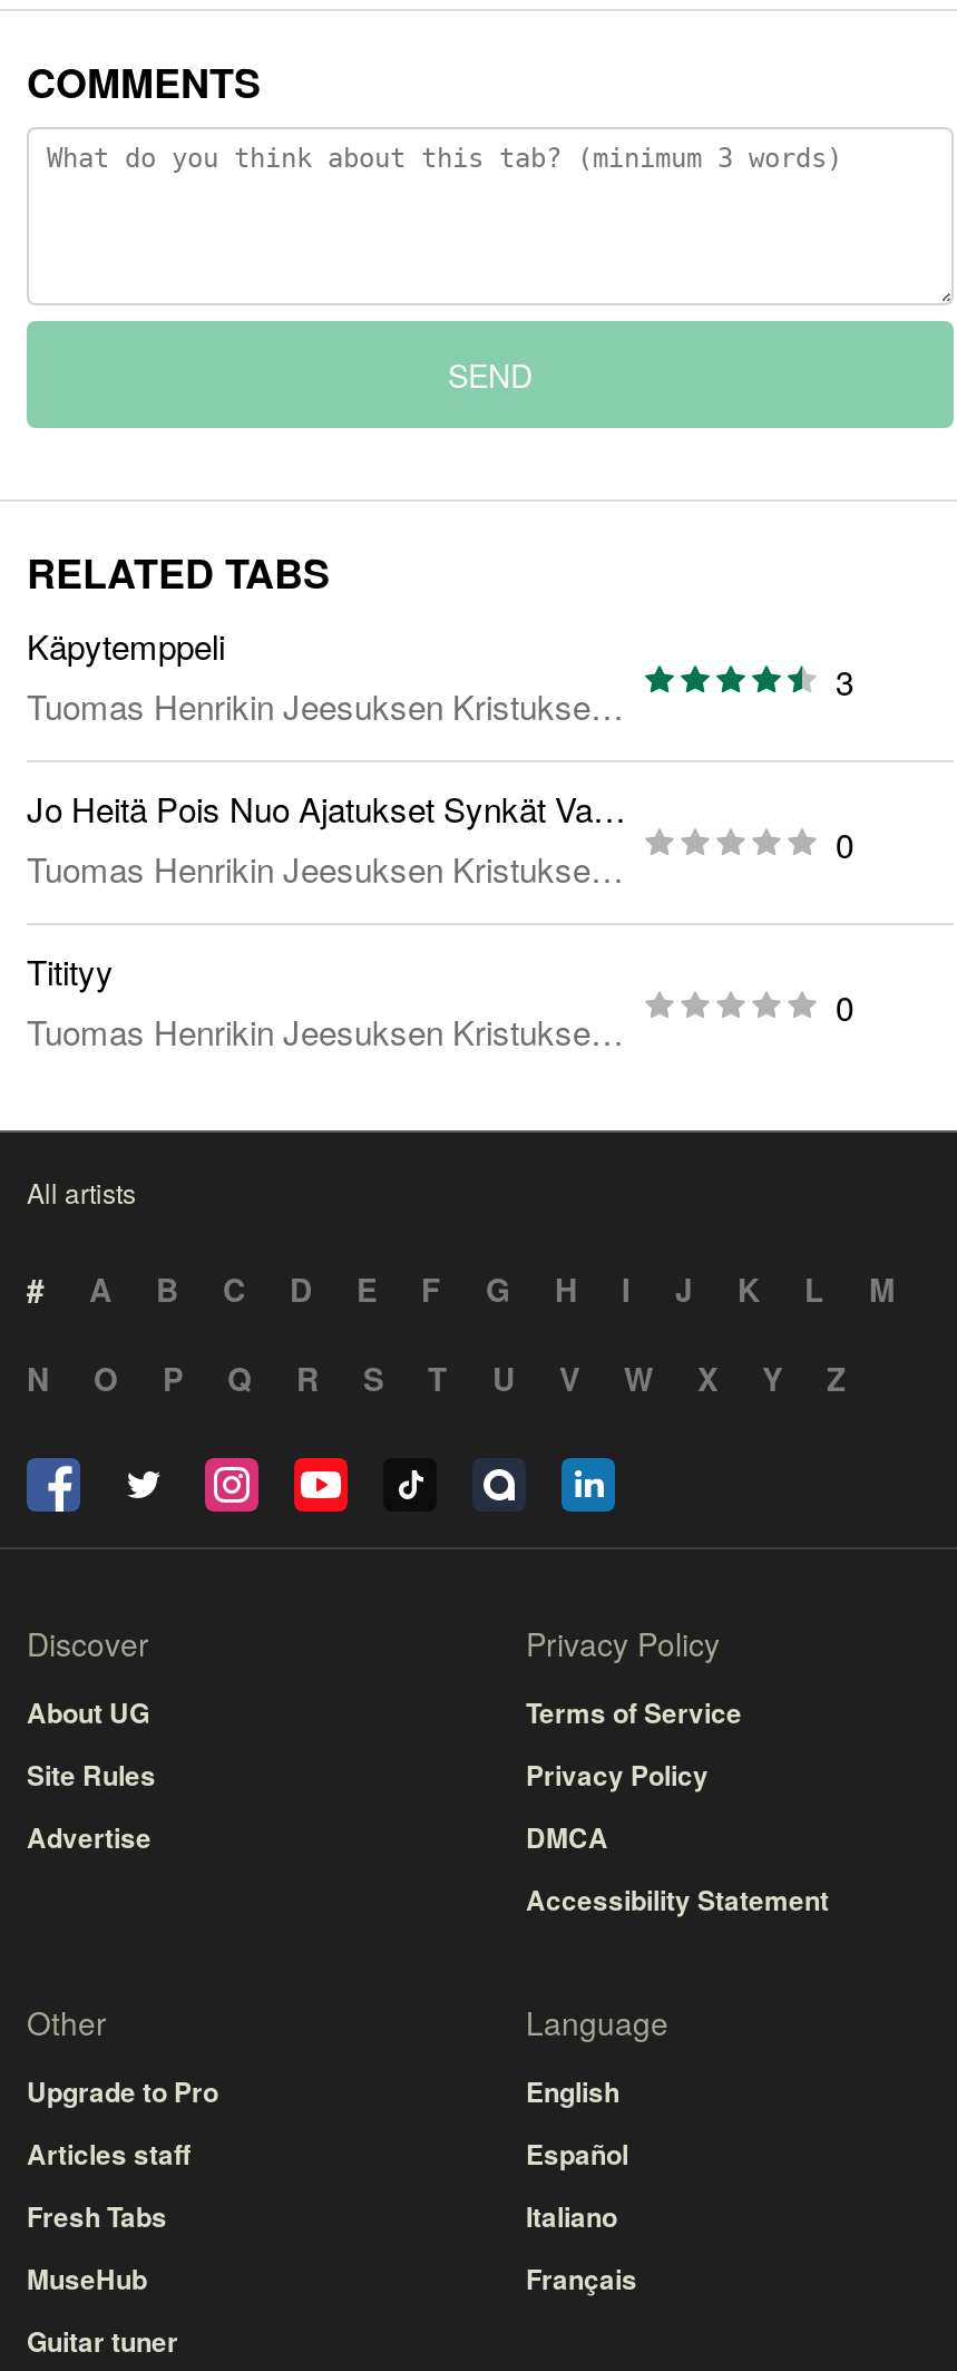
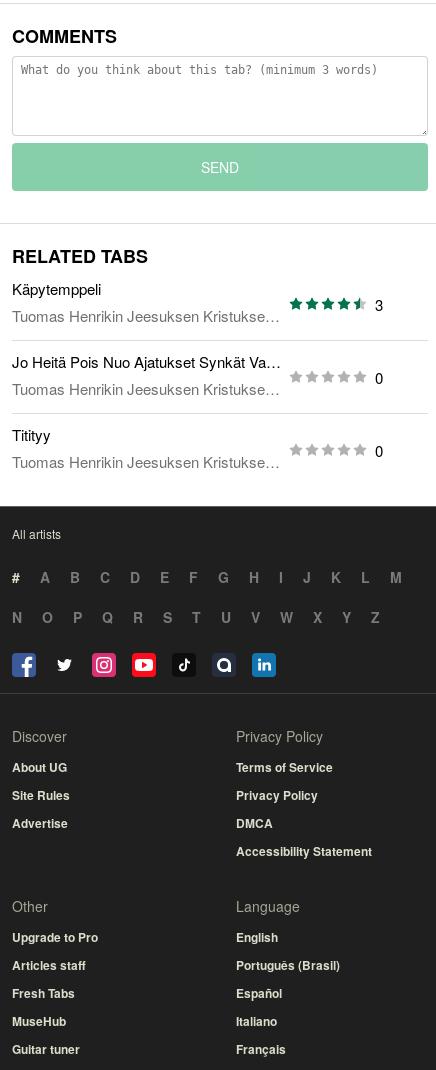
moved down: Español | Italiano | Français

+ Português (Brasil)
